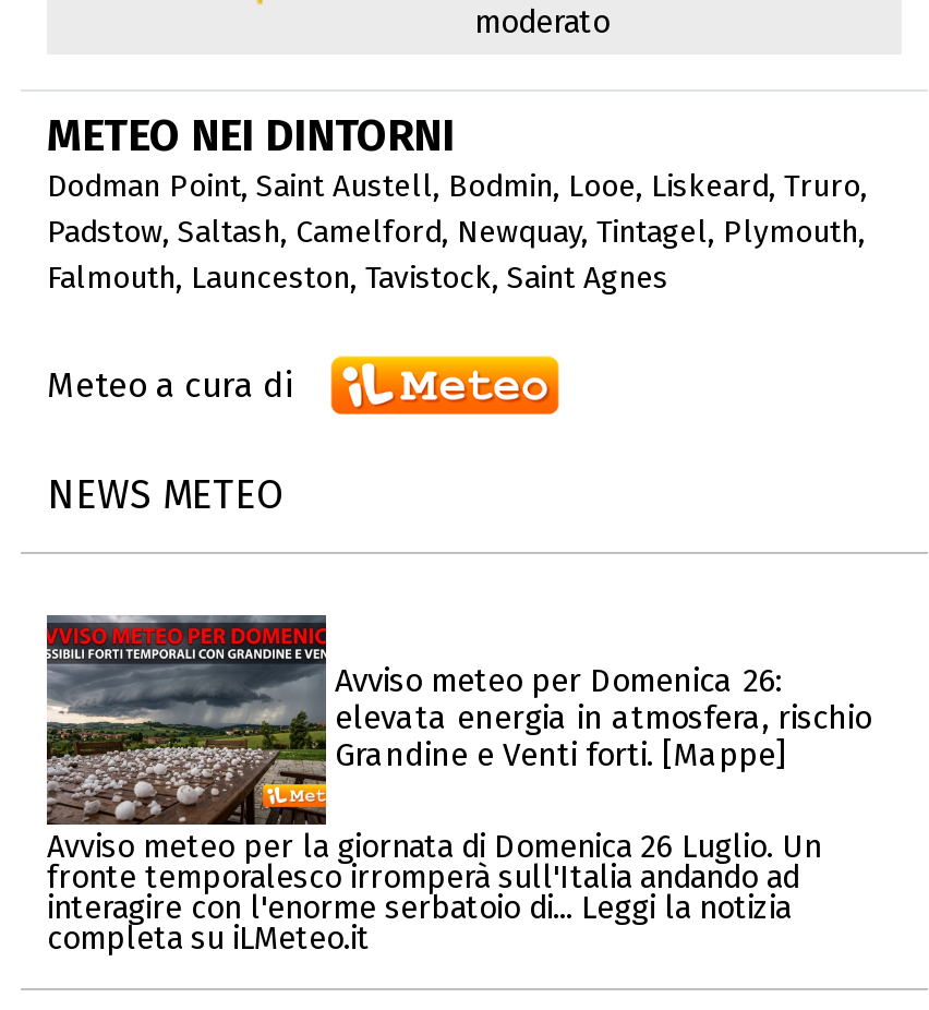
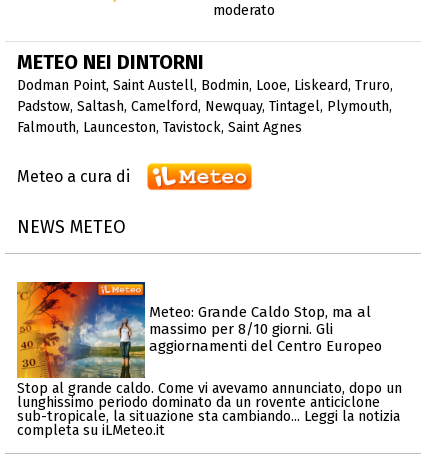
- [image]
- Avviso meteo per Domenica 26:
- elevata energia in atmosfera, rischio
- Grandine e Venti forti. [Mappe]
+ [image]
+ Meteo: Grande Caldo Stop, ma al
+ massimo per 8/10 giorni. Gli
+ aggiornamenti del Centro Europeo

- Avviso meteo per la giornata di Domenica 26 Luglio. Un
- fronte temporalesco irromperà sull'Italia andando ad
- interagire con l'enorme serbatoio di... Leggi la notizia
+ Stop al grande caldo. Come vi avevamo annunciato, dopo un
+ lunghissimo periodo dominato da un rovente anticiclone
+ sub-tropicale, la situazione sta cambiando... Leggi la notizia
